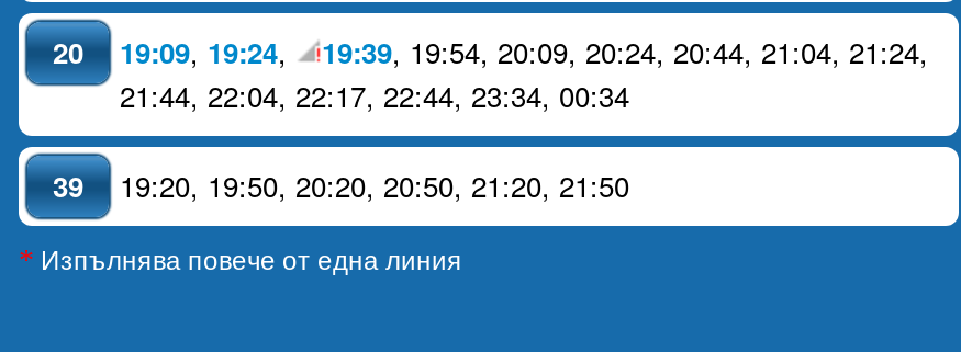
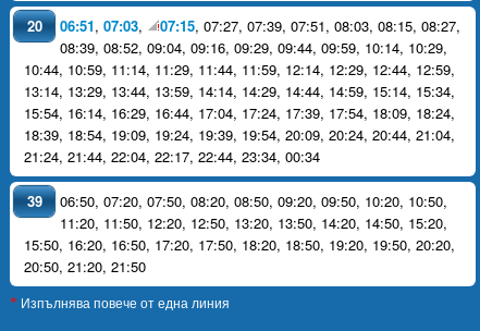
- 19:09, 19:24,
- 19:39, 19:54, 20:09, 20:24, 20:44, 21:04, 21:24,
- 21:44, 22:04, 22:17, 22:44, 23:34, 00:34
+ 06:51, 07:03,
+ 07:15, 07:27, 07:39, 07:51, 08:03, 08:15, 08:27,
+ 08:39, 08:52, 09:04, 09:16, 09:29, 09:44, 09:59, 10:14, 10:29,
+ 10:44, 10:59, 11:14, 11:29, 11:44, 11:59, 12:14, 12:29, 12:44, 12:59,
+ 13:14, 13:29, 13:44, 13:59, 14:14, 14:29, 14:44, 14:59, 15:14, 15:34,
+ 15:54, 16:14, 16:29, 16:44, 17:04, 17:24, 17:39, 17:54, 18:09, 18:24,
+ 18:39, 18:54, 19:09, 19:24, 19:39, 19:54, 20:09, 20:24, 20:44, 21:04,
+ 21:24, 21:44, 22:04, 22:17, 22:44, 23:34, 00:34

- 19:20, 19:50, 20:20, 20:50, 21:20, 21:50
+ 06:50, 07:20, 07:50, 08:20, 08:50, 09:20, 09:50, 10:20, 10:50,
+ 11:20, 11:50, 12:20, 12:50, 13:20, 13:50, 14:20, 14:50, 15:20,
+ 15:50, 16:20, 16:50, 17:20, 17:50, 18:20, 18:50, 19:20, 19:50, 20:20,
+ 20:50, 21:20, 21:50
